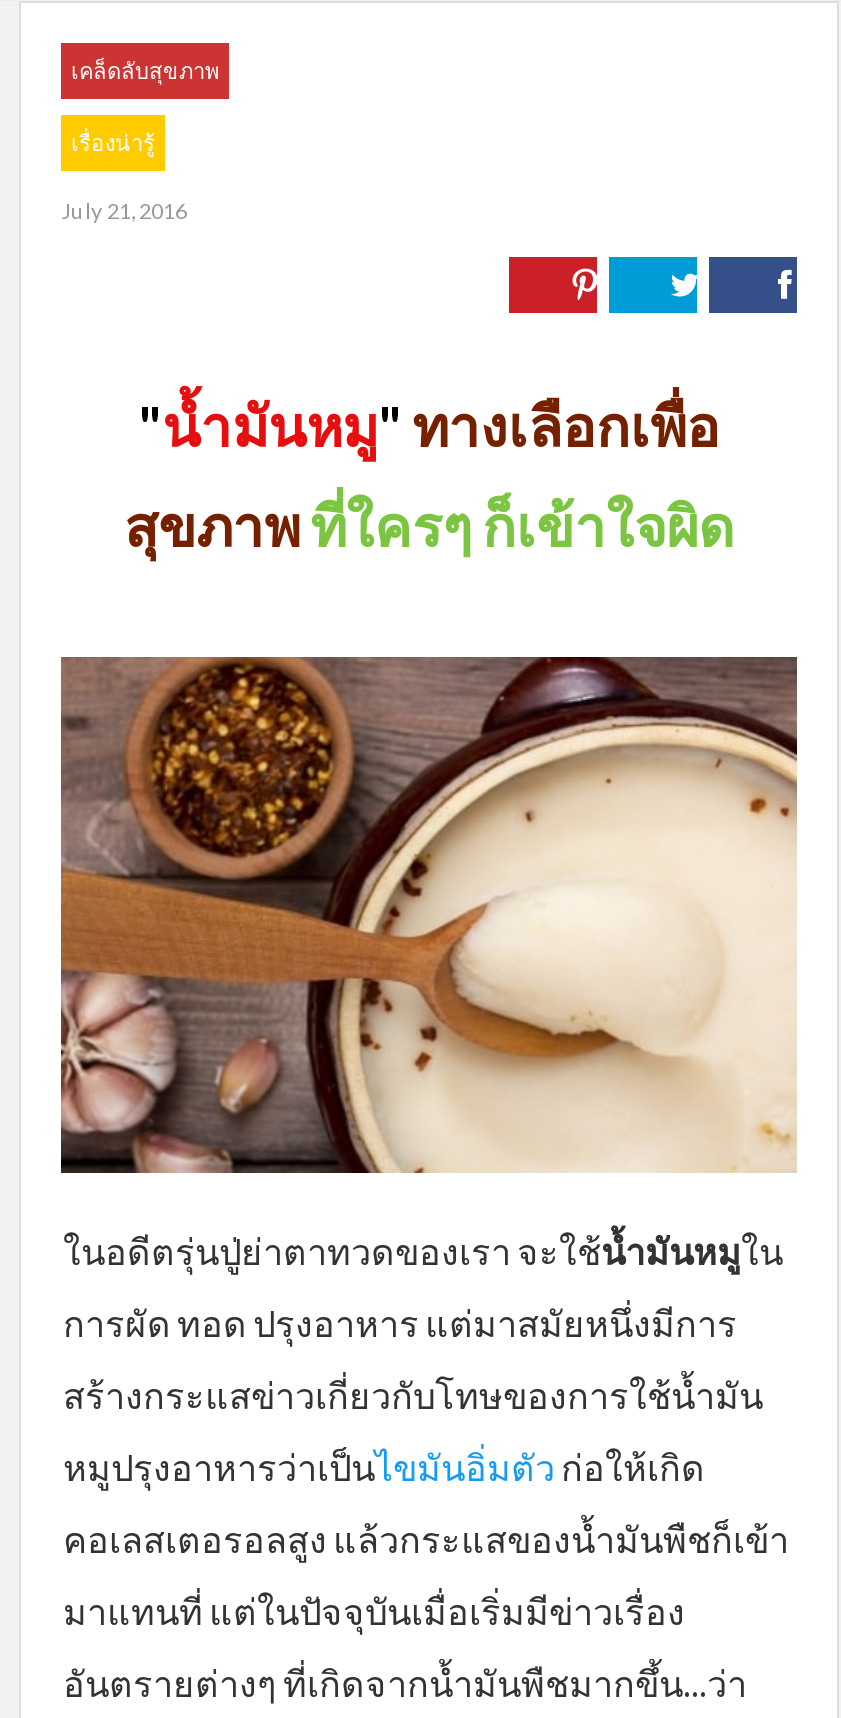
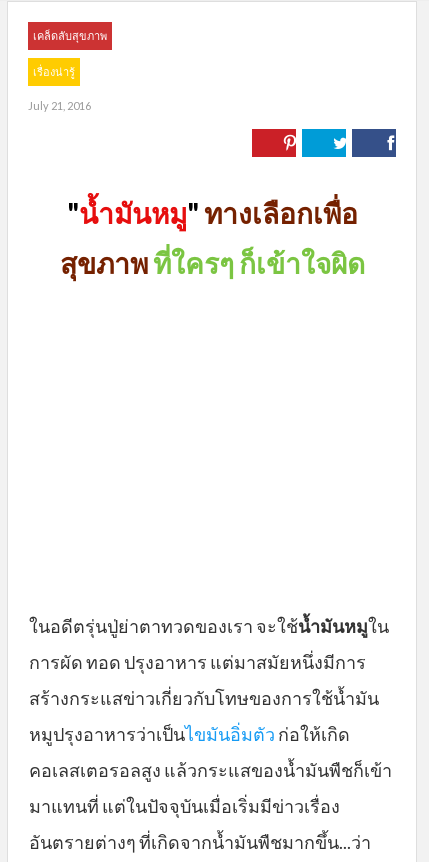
- [image]
